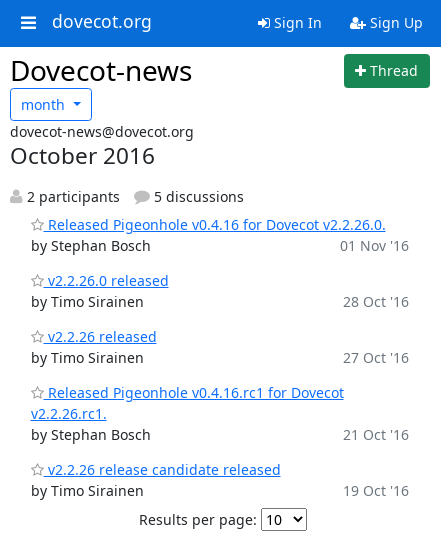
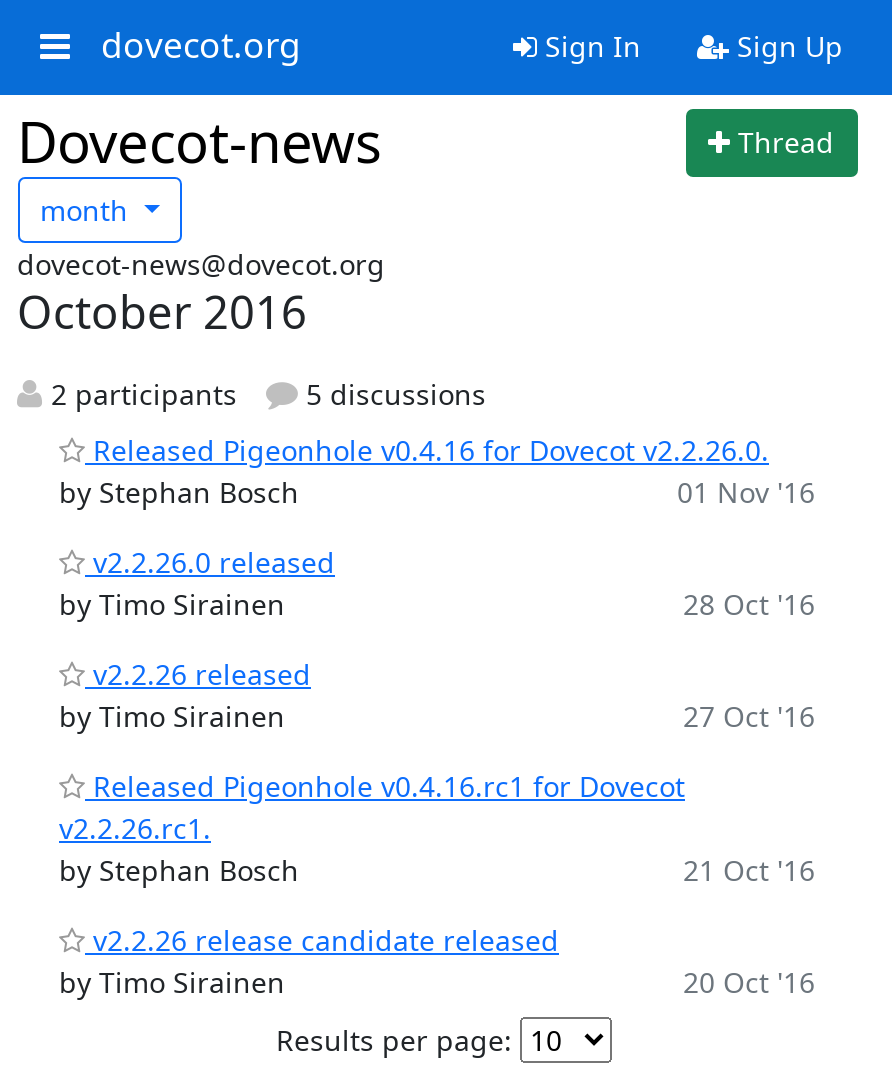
- 19 Oct '16
+ 20 Oct '16
